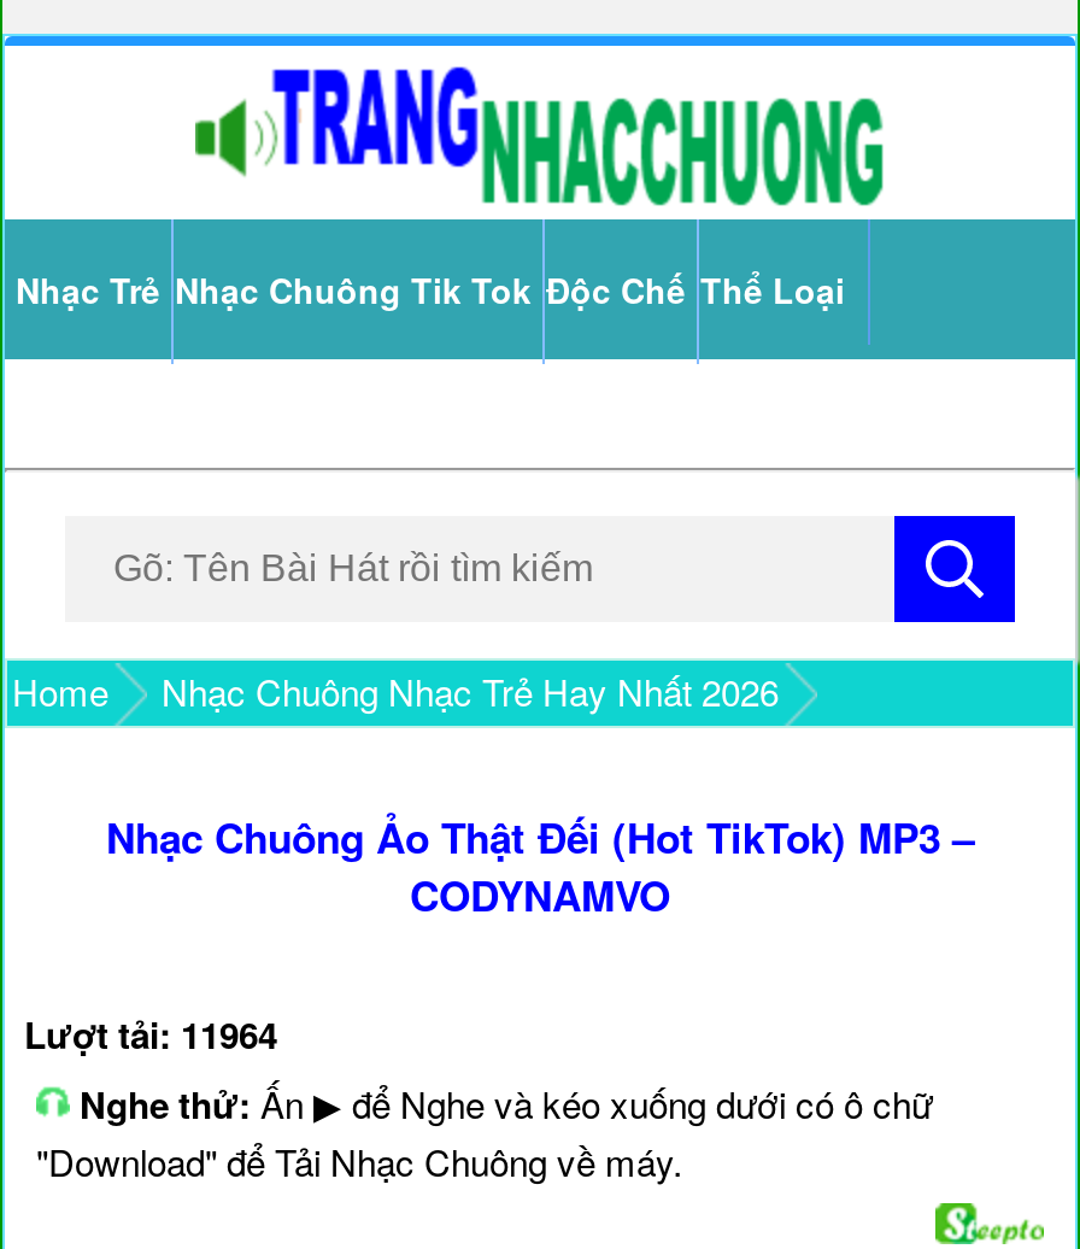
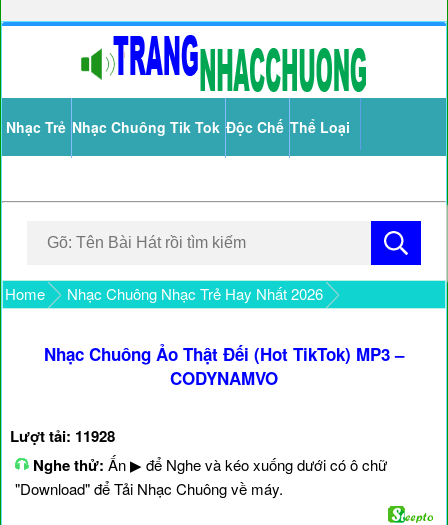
- Lượt tải: 11964
+ Lượt tải: 11928
